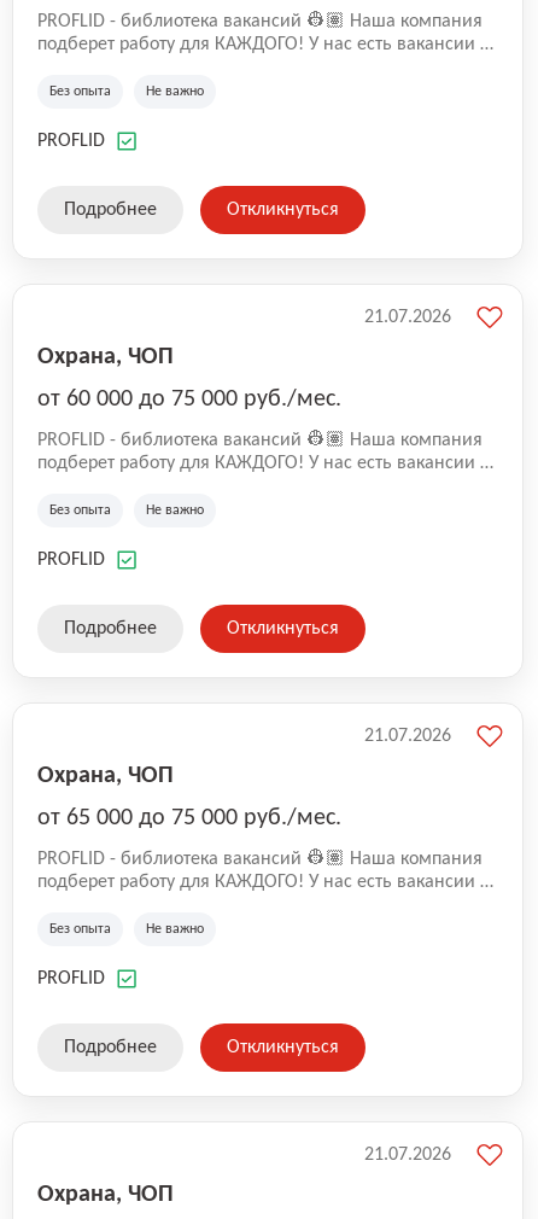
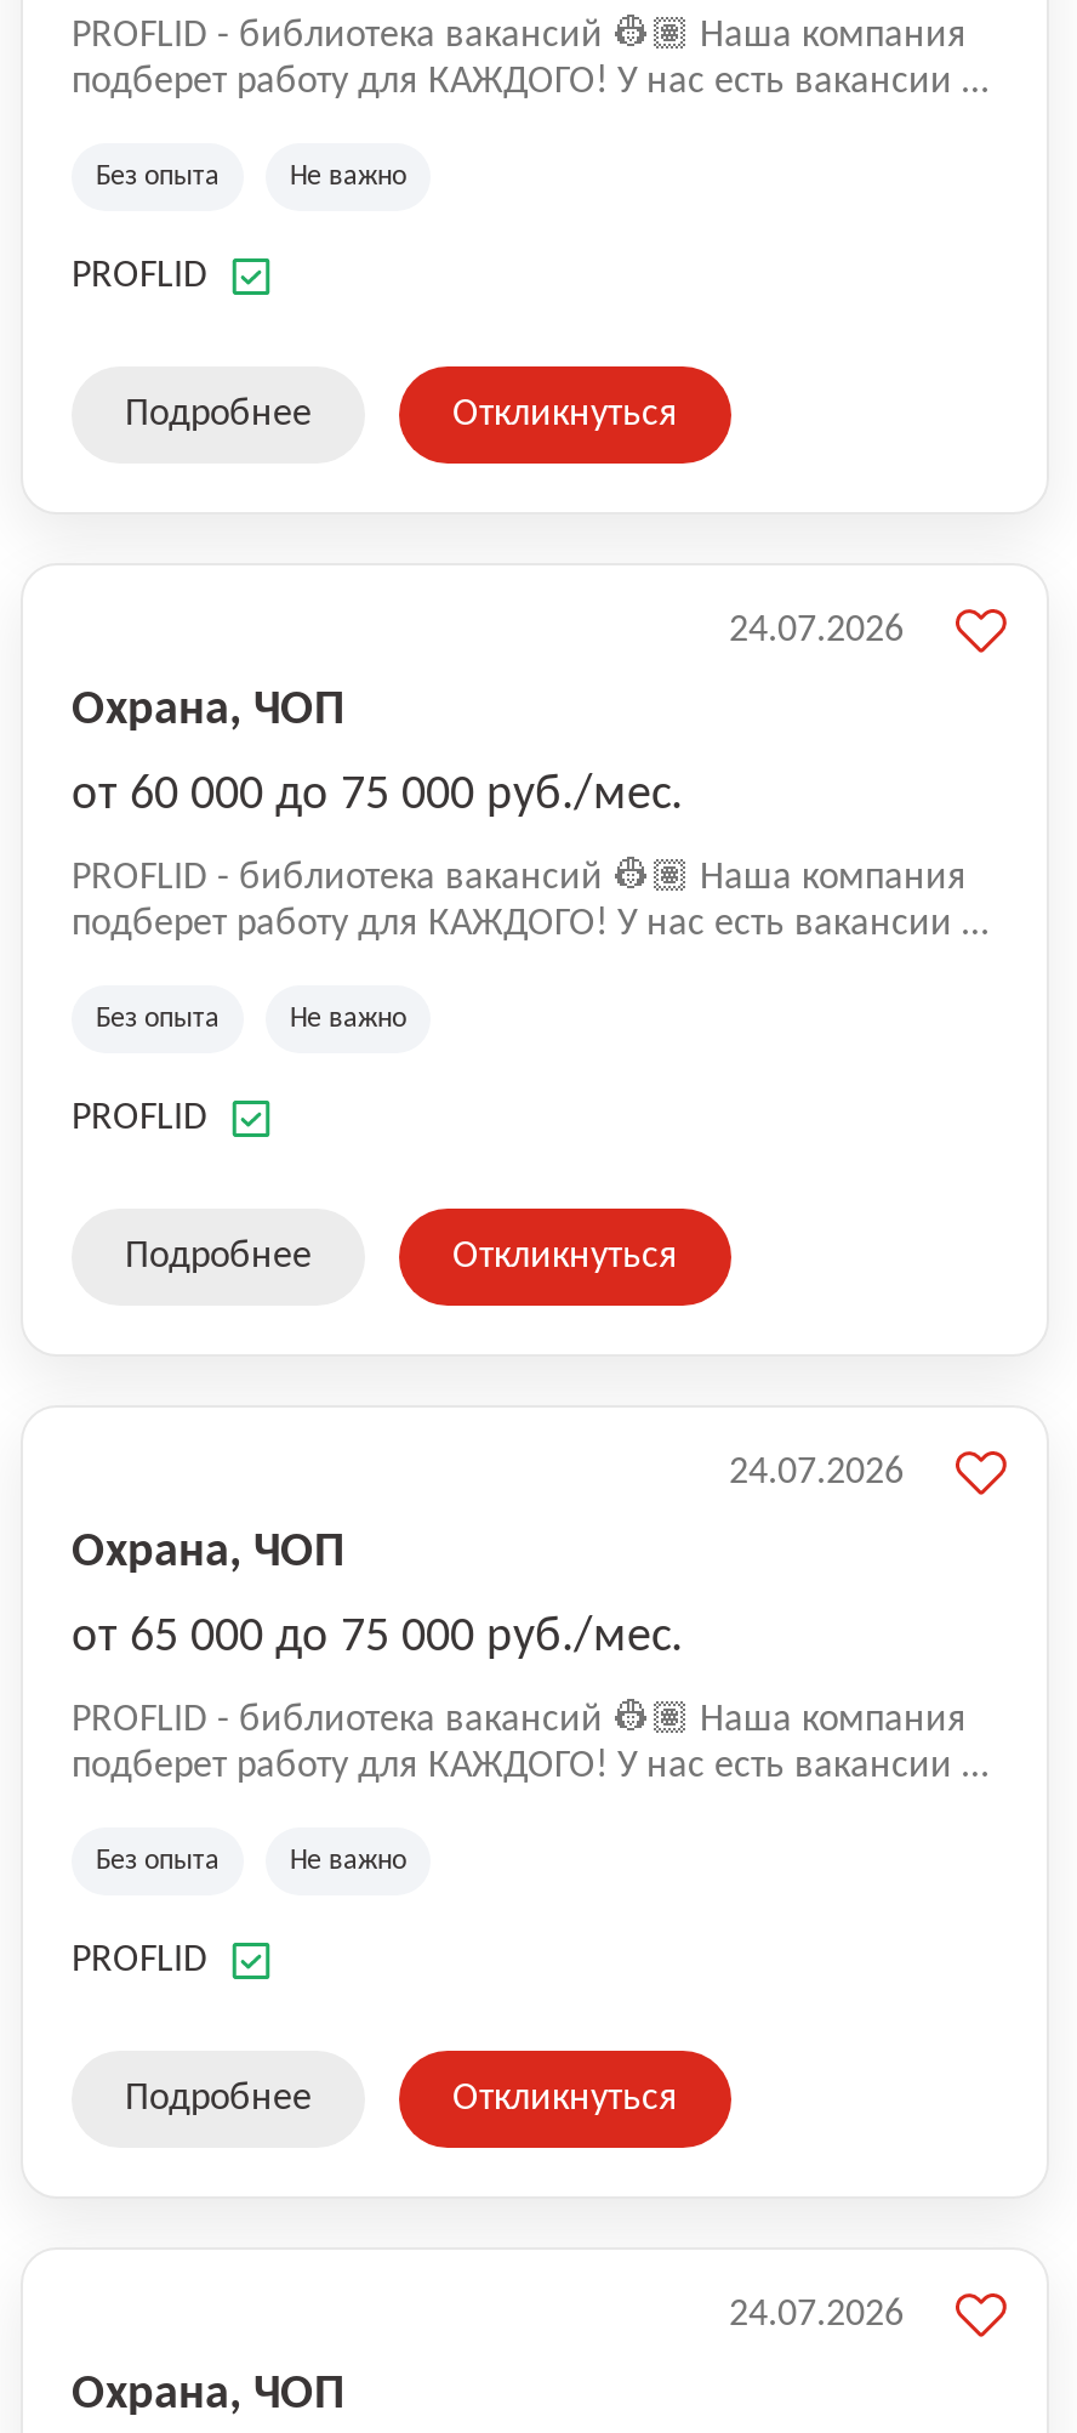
- 21.07.2026
+ 24.07.2026

- 21.07.2026
+ 24.07.2026

- 21.07.2026
+ 24.07.2026
